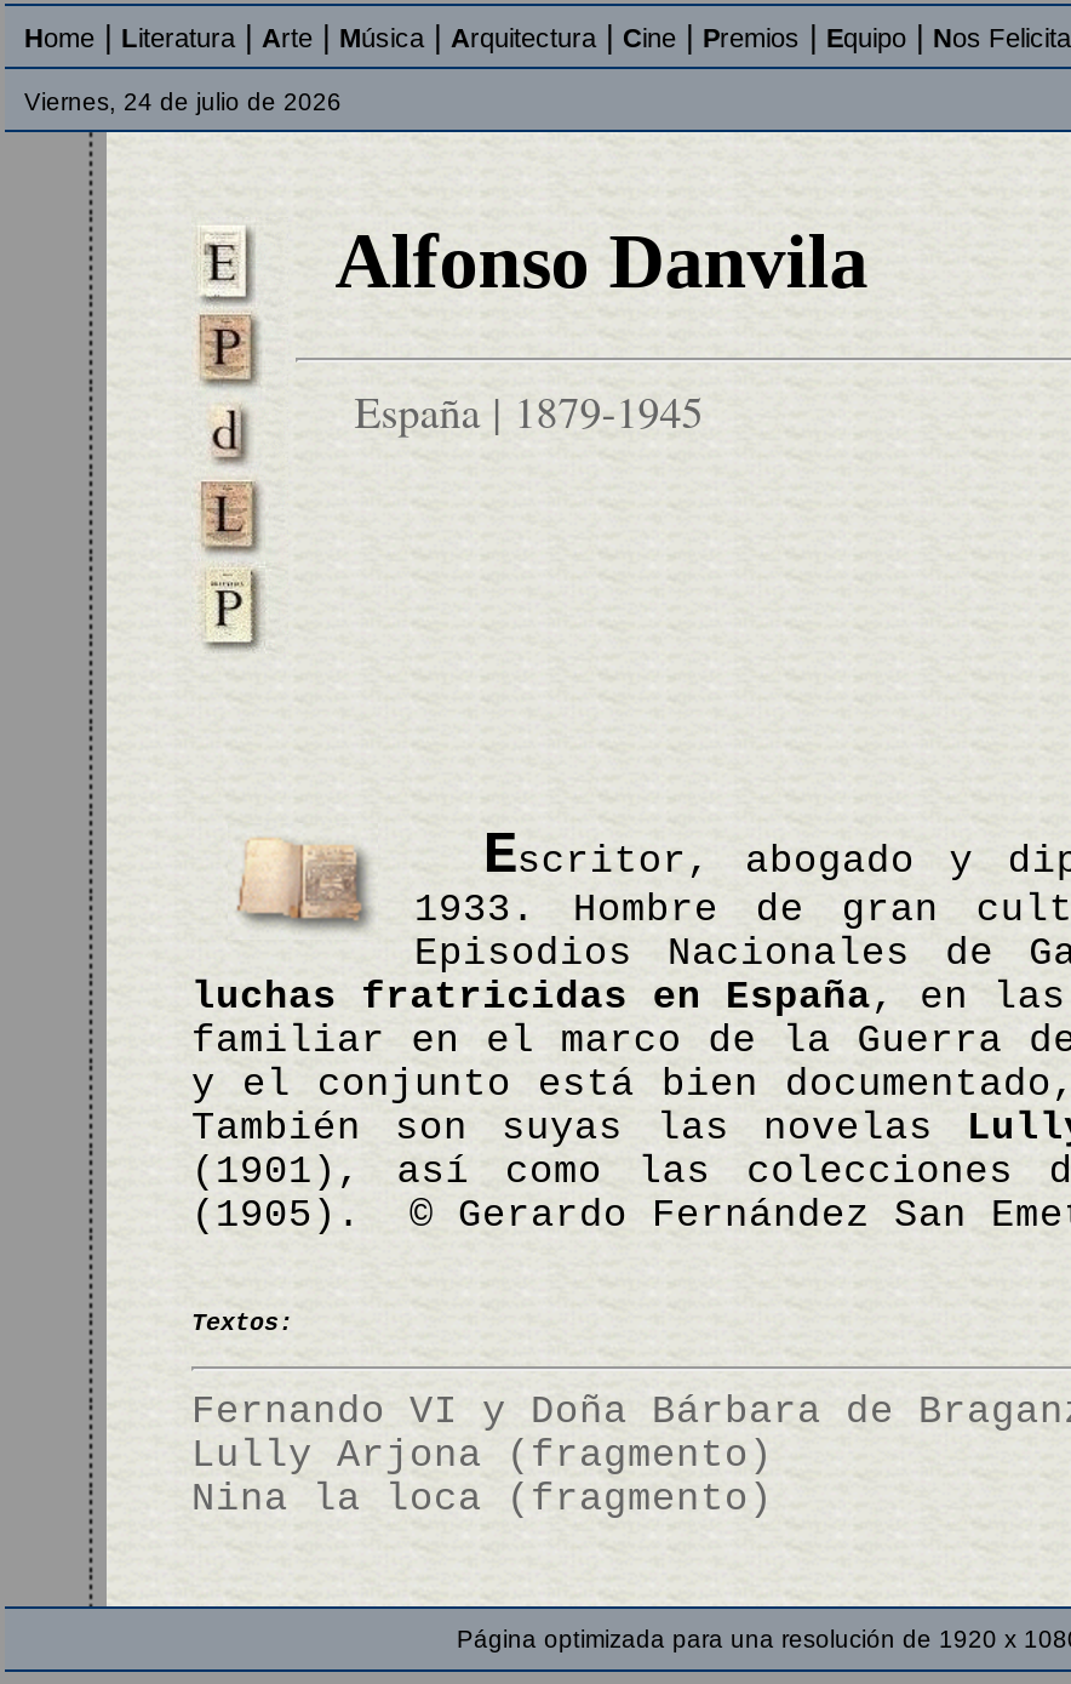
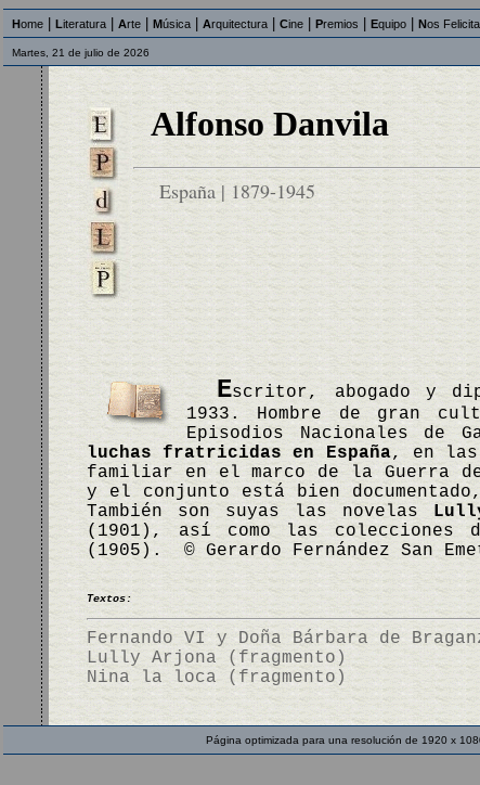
- Viernes, 24 de julio de 2026
+ Martes, 21 de julio de 2026
